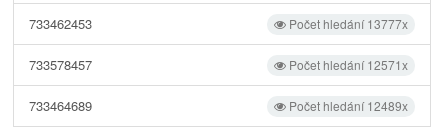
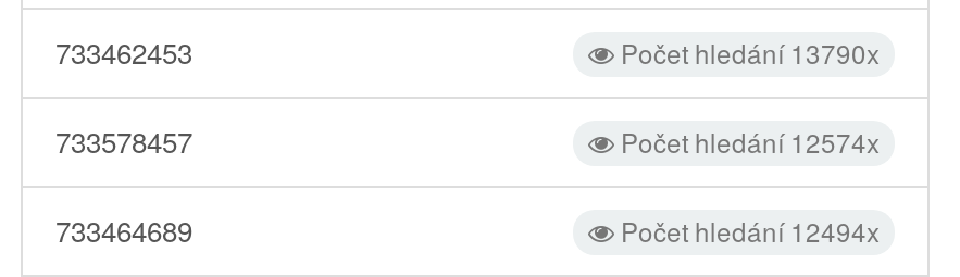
- Počet hledání 13777x
+ Počet hledání 13790x

- Počet hledání 12571x
+ Počet hledání 12574x

- Počet hledání 12489x
+ Počet hledání 12494x
